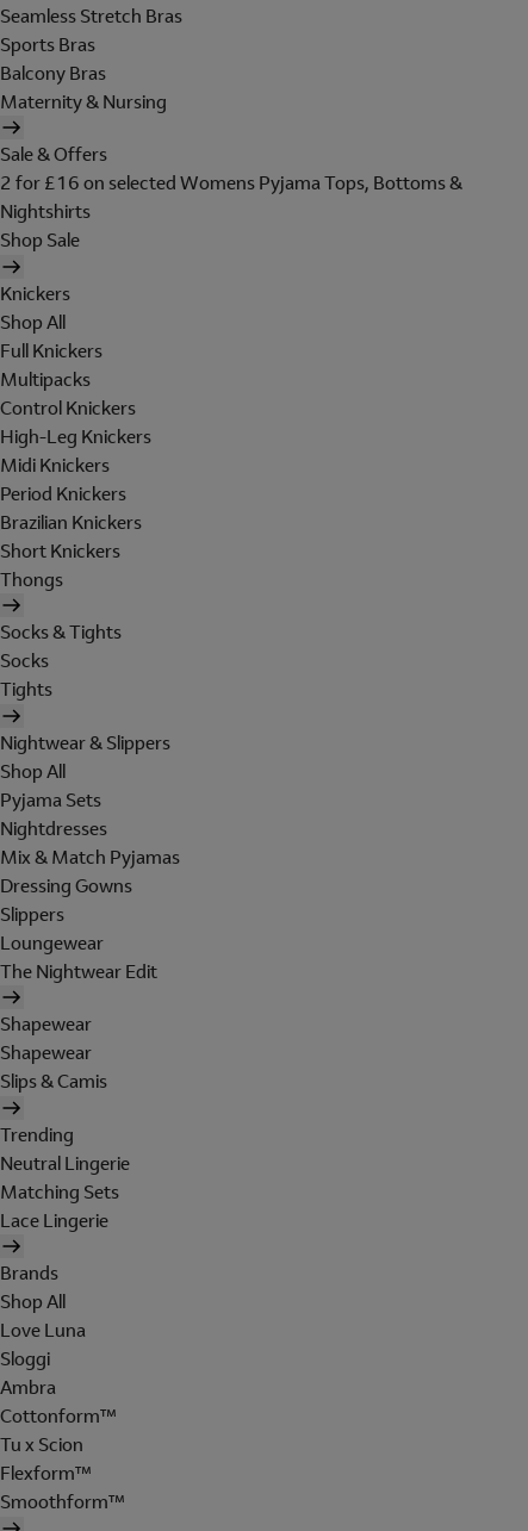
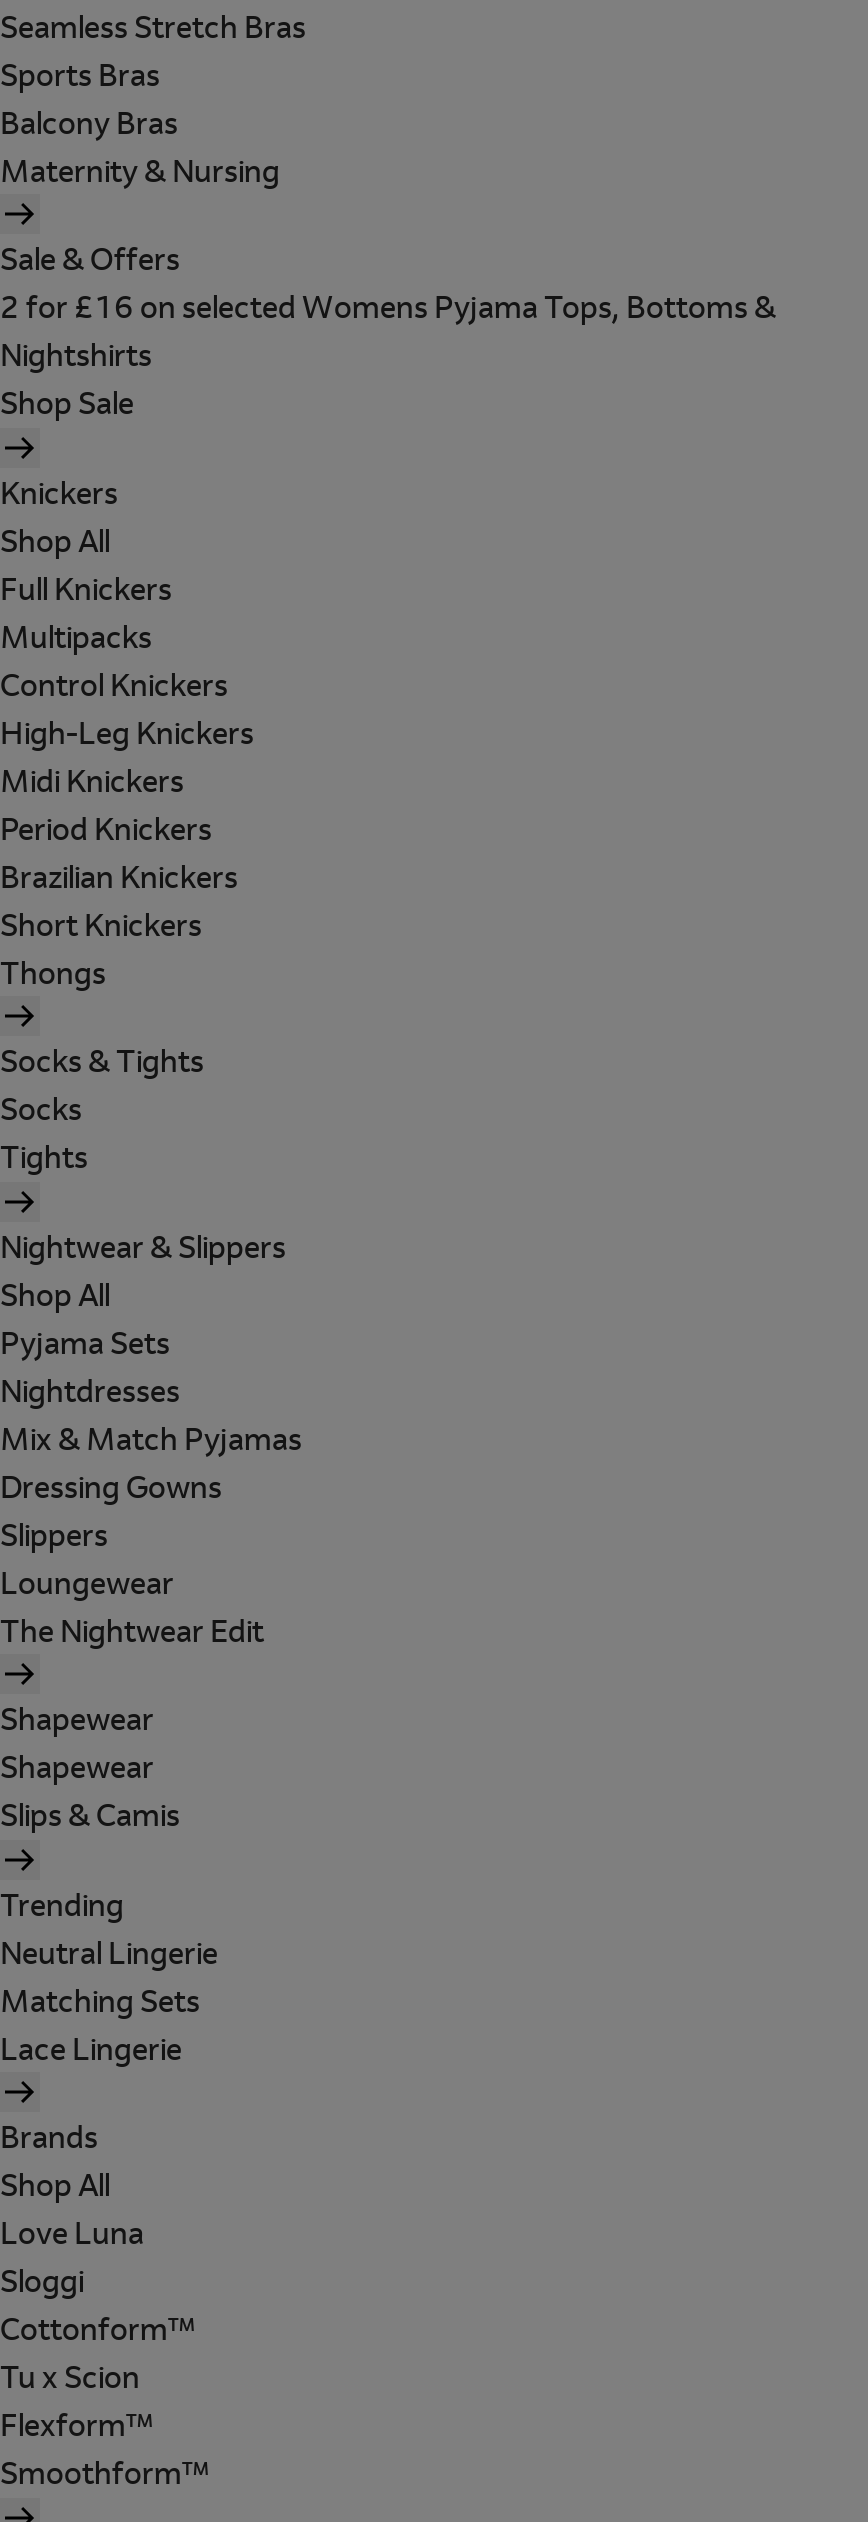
- Ambra
